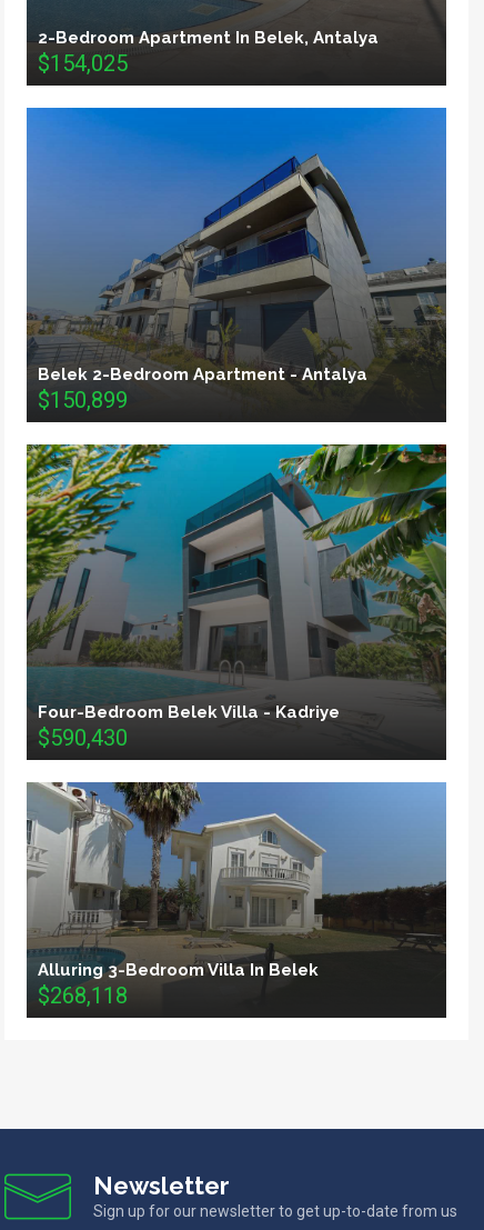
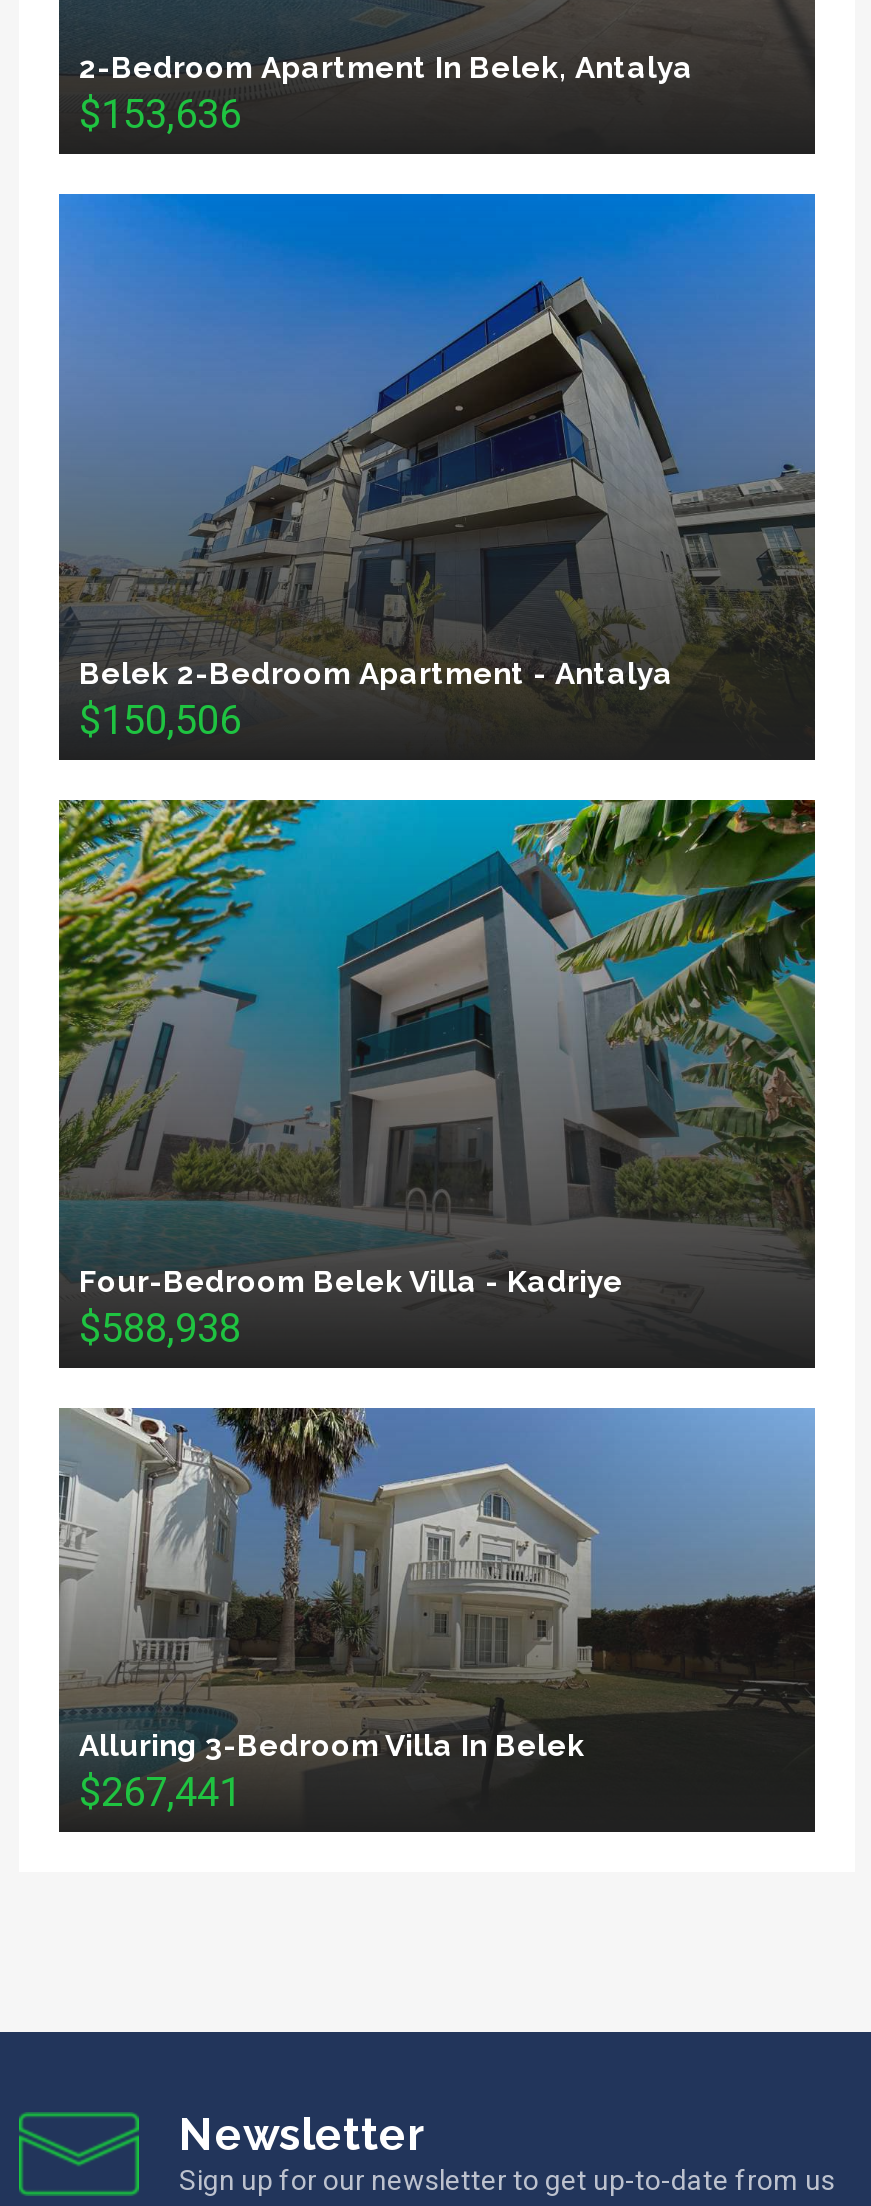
- $154,025
+ $153,636

- $150,899
+ $150,506

- $590,430
+ $588,938

- $268,118
+ $267,441
